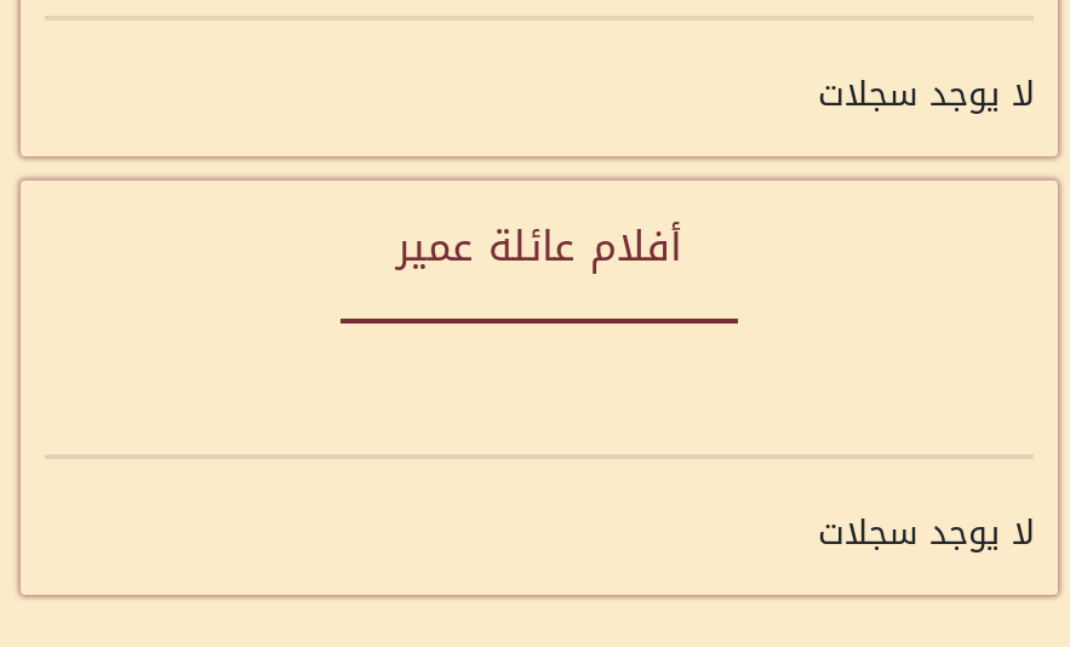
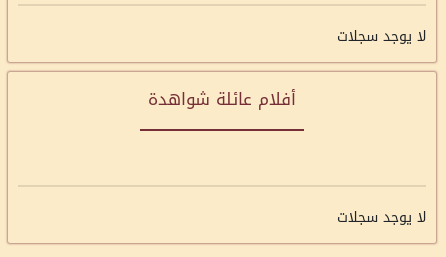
- أفلام عائلة عمير
+ أفلام عائلة شواهدة
